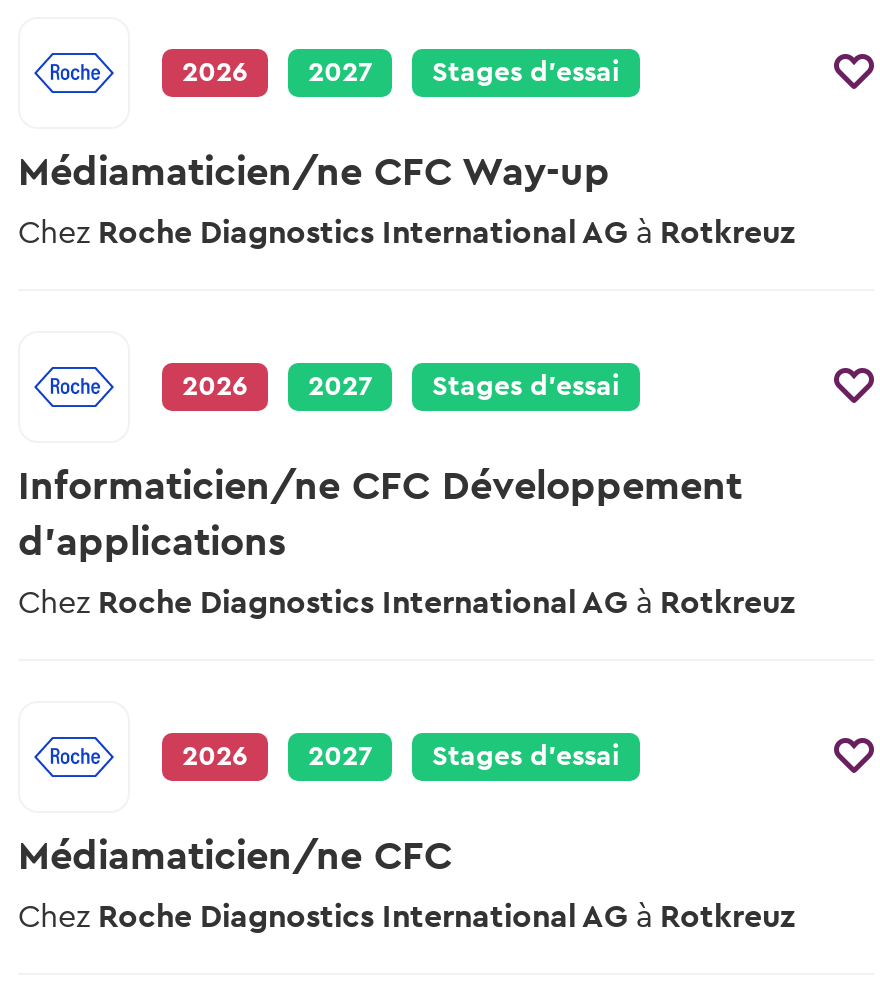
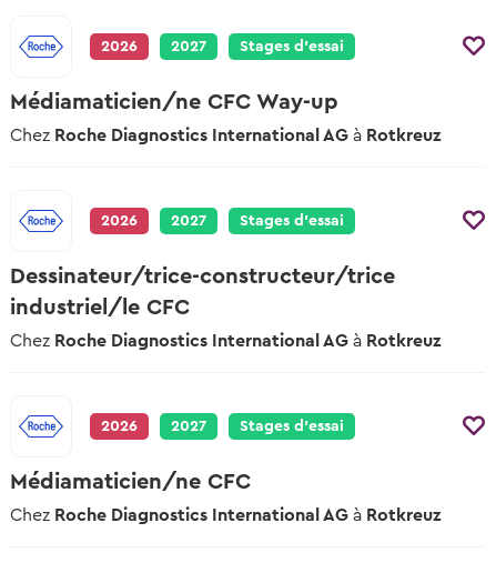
- Informaticien/ne CFC Développement
- d'applications
+ Dessinateur/trice-constructeur/trice
+ industriel/le CFC
